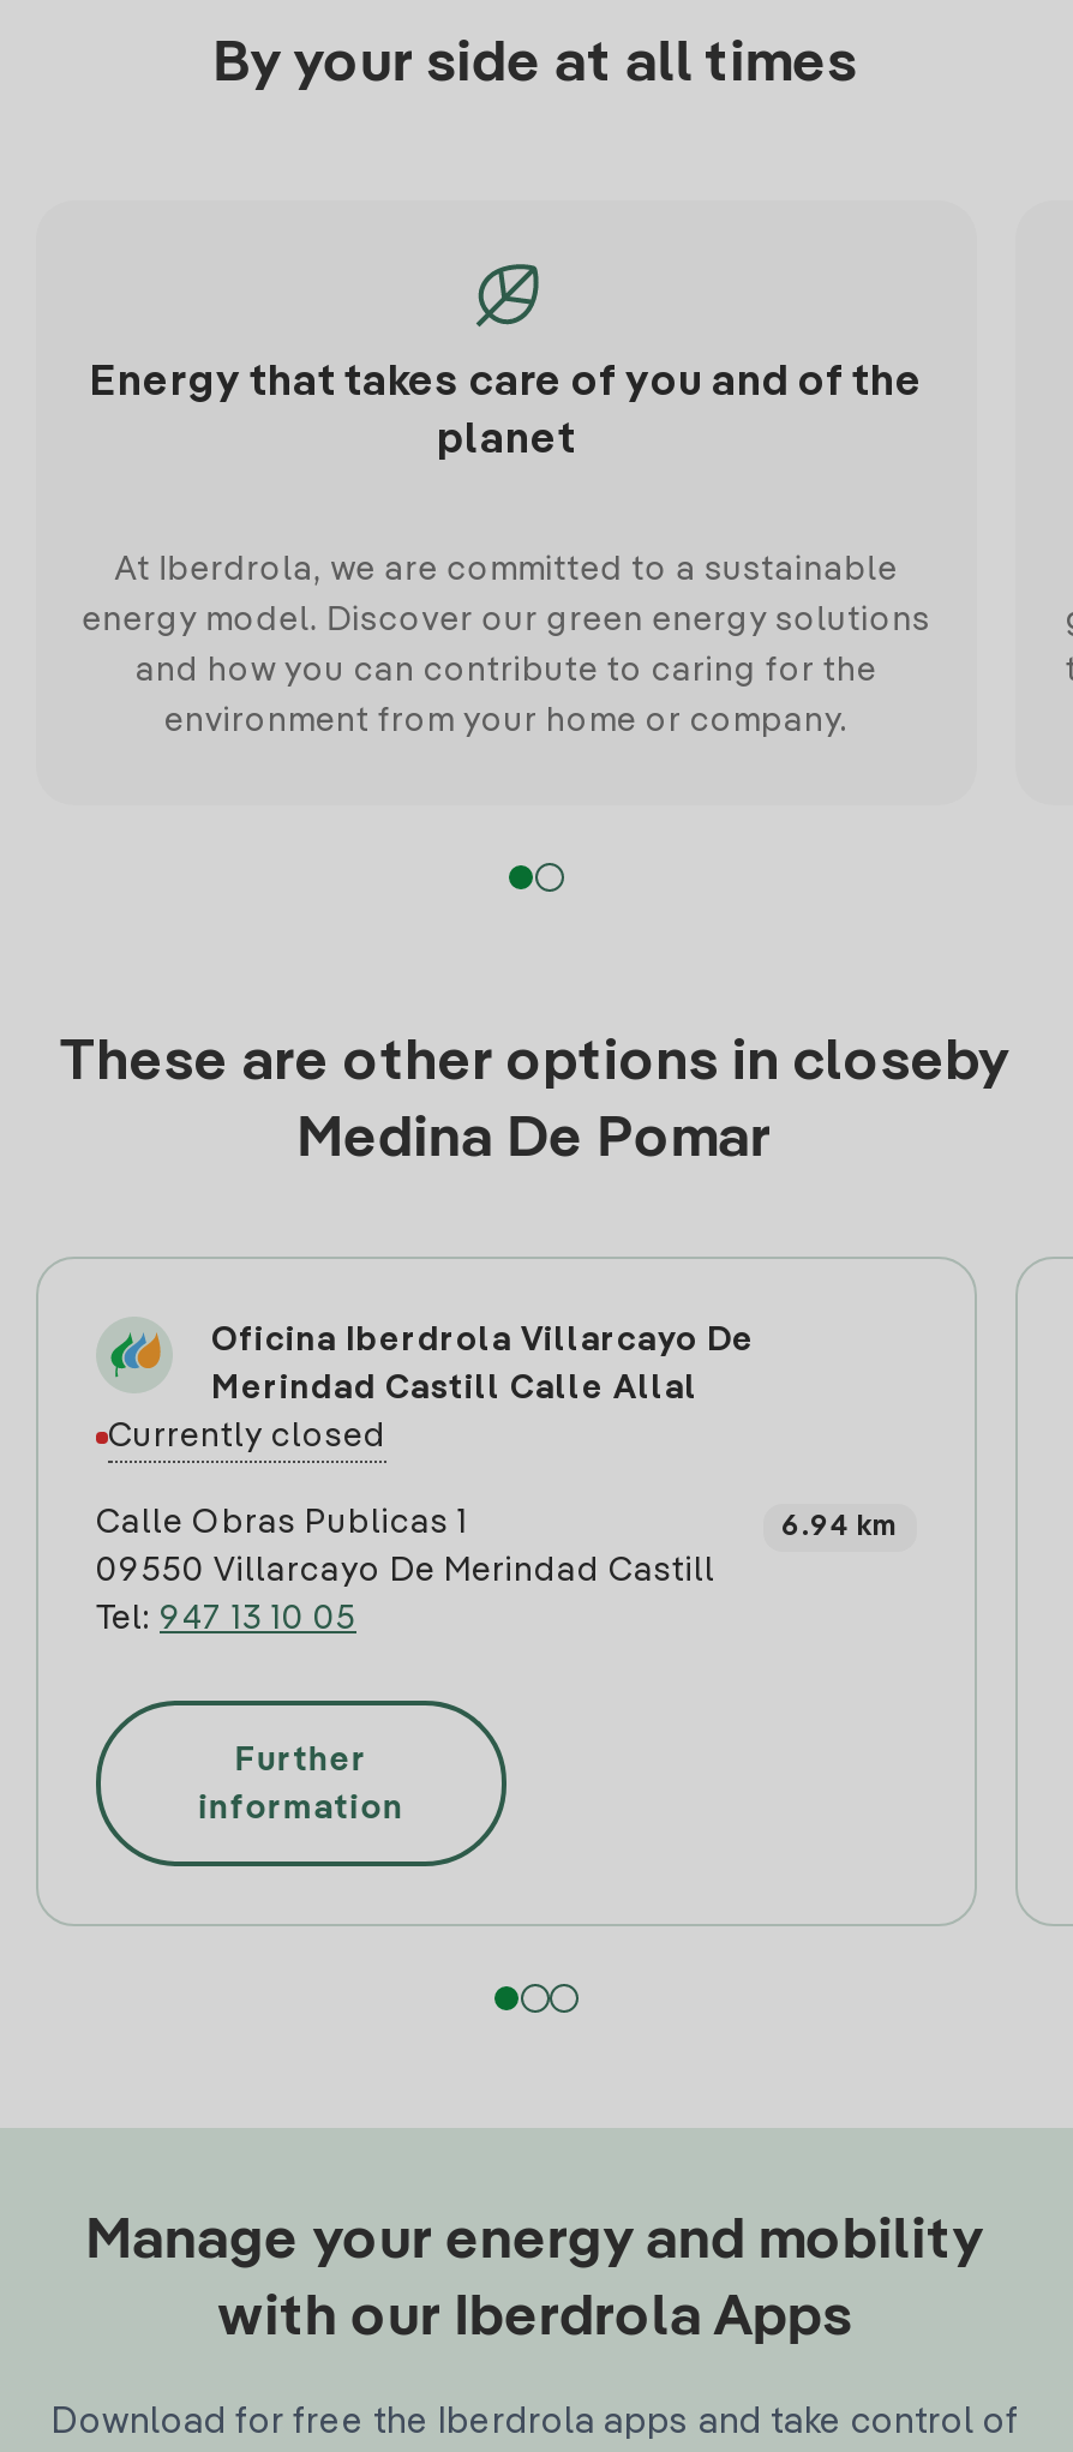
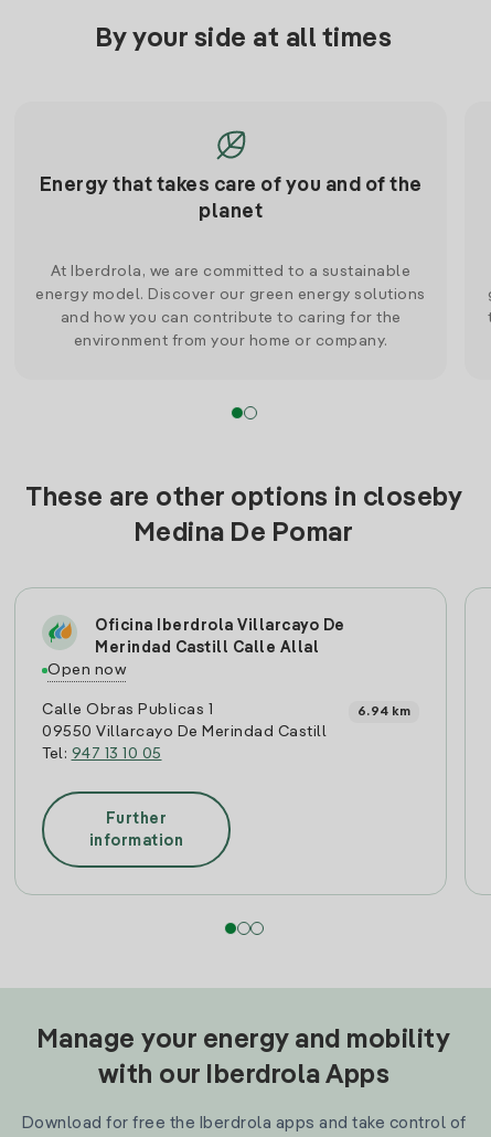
- Currently closed
+ Open now
